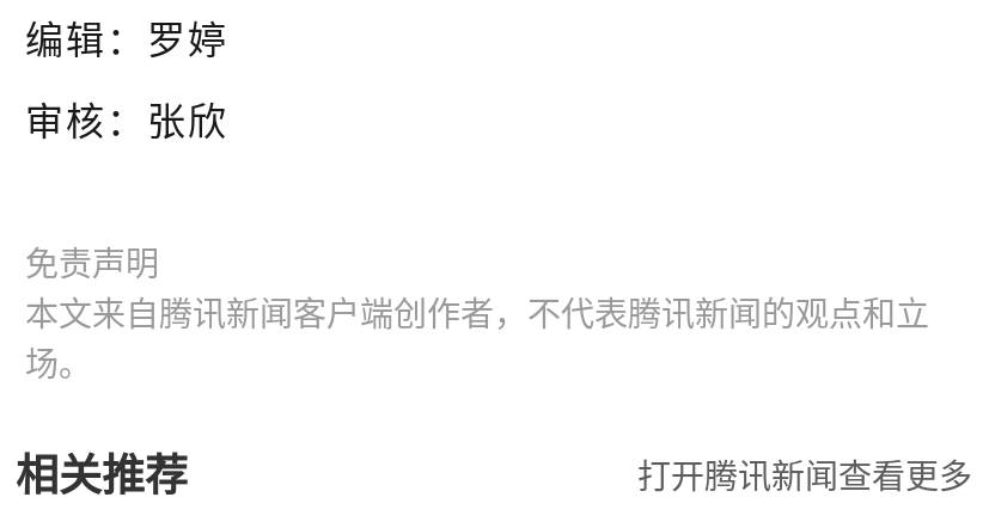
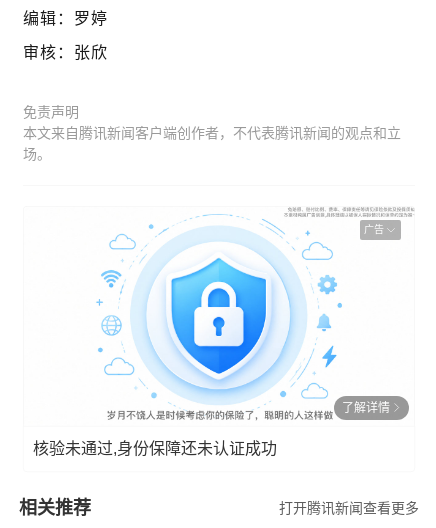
+ 了解详情
+ 核验未通过,身份保障还未认证成功

+ [image]
+ 广告
